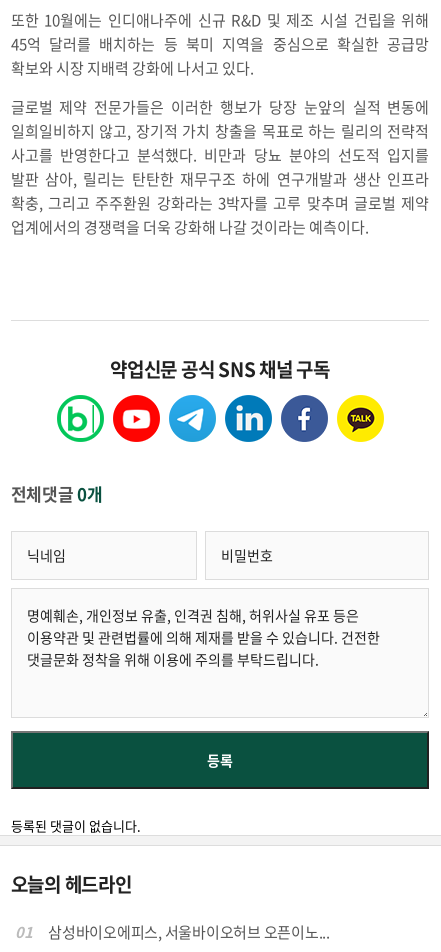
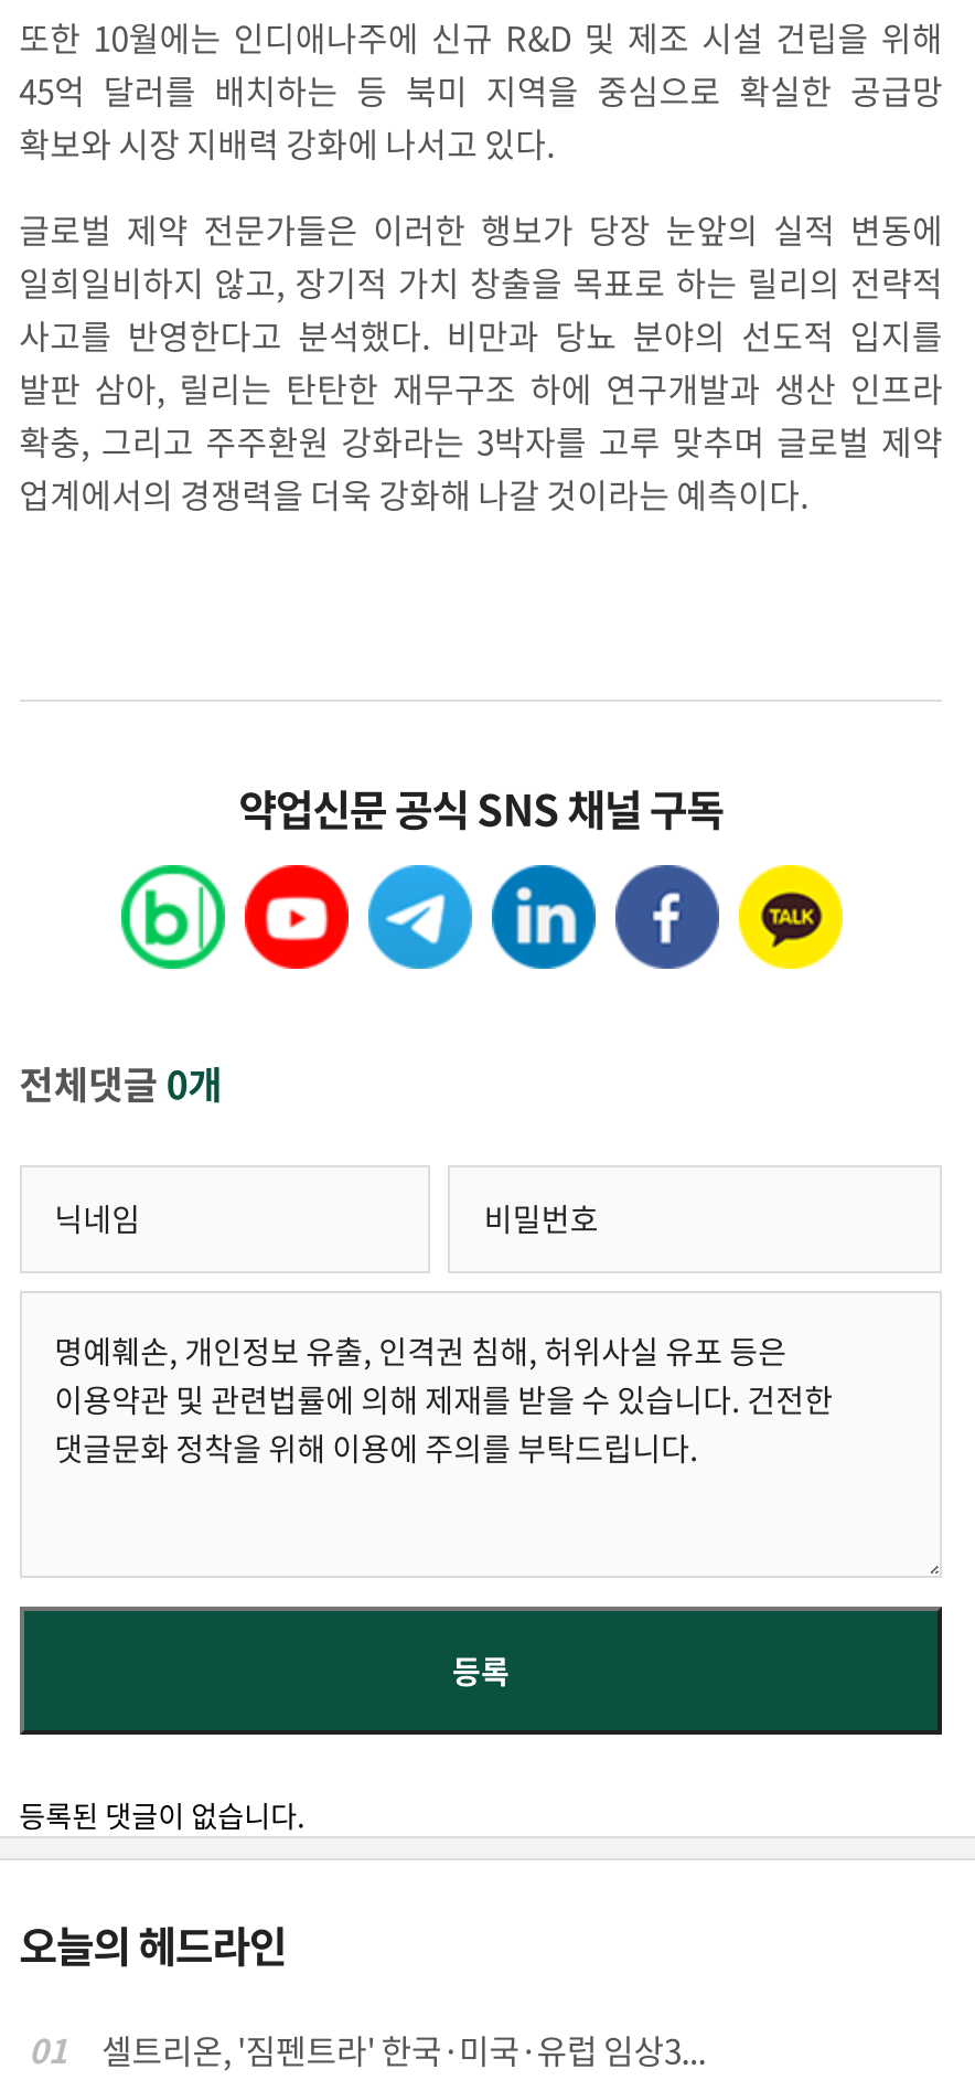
- 삼성바이오에피스, 서울바이오허브 오픈이노...
+ 셀트리온, '짐펜트라' 한국·미국·유럽 임상3...
